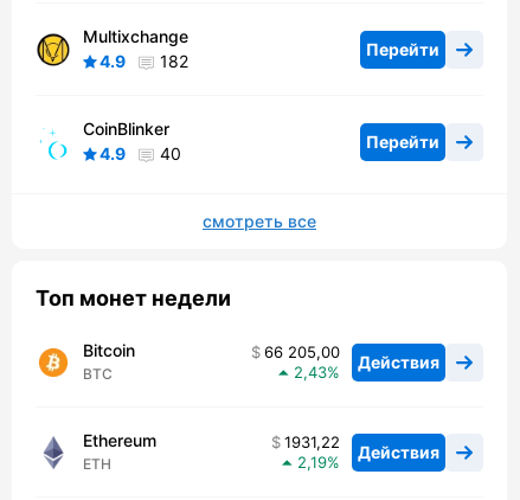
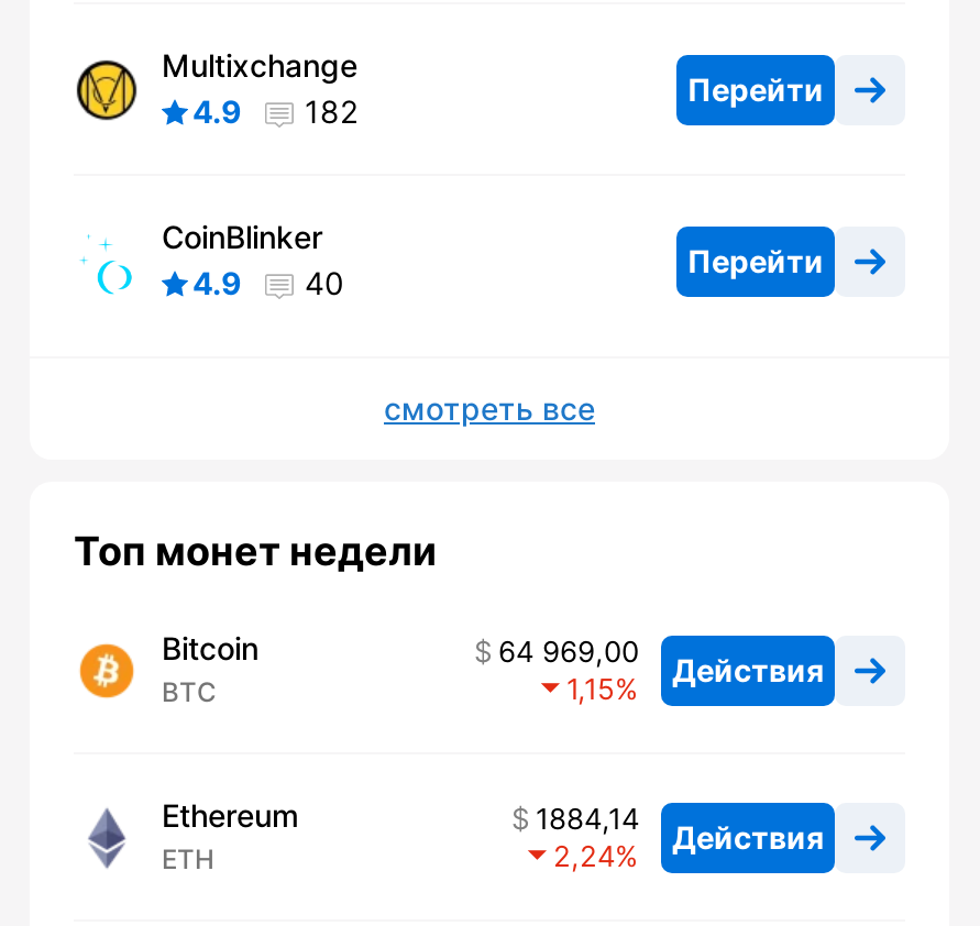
- 66 205,00 Действия
+ 64 969,00 Действия

- 2,43
+ 1,15

- 1931,22 Действия
+ 1884,14 Действия

- 2,19
+ 2,24
